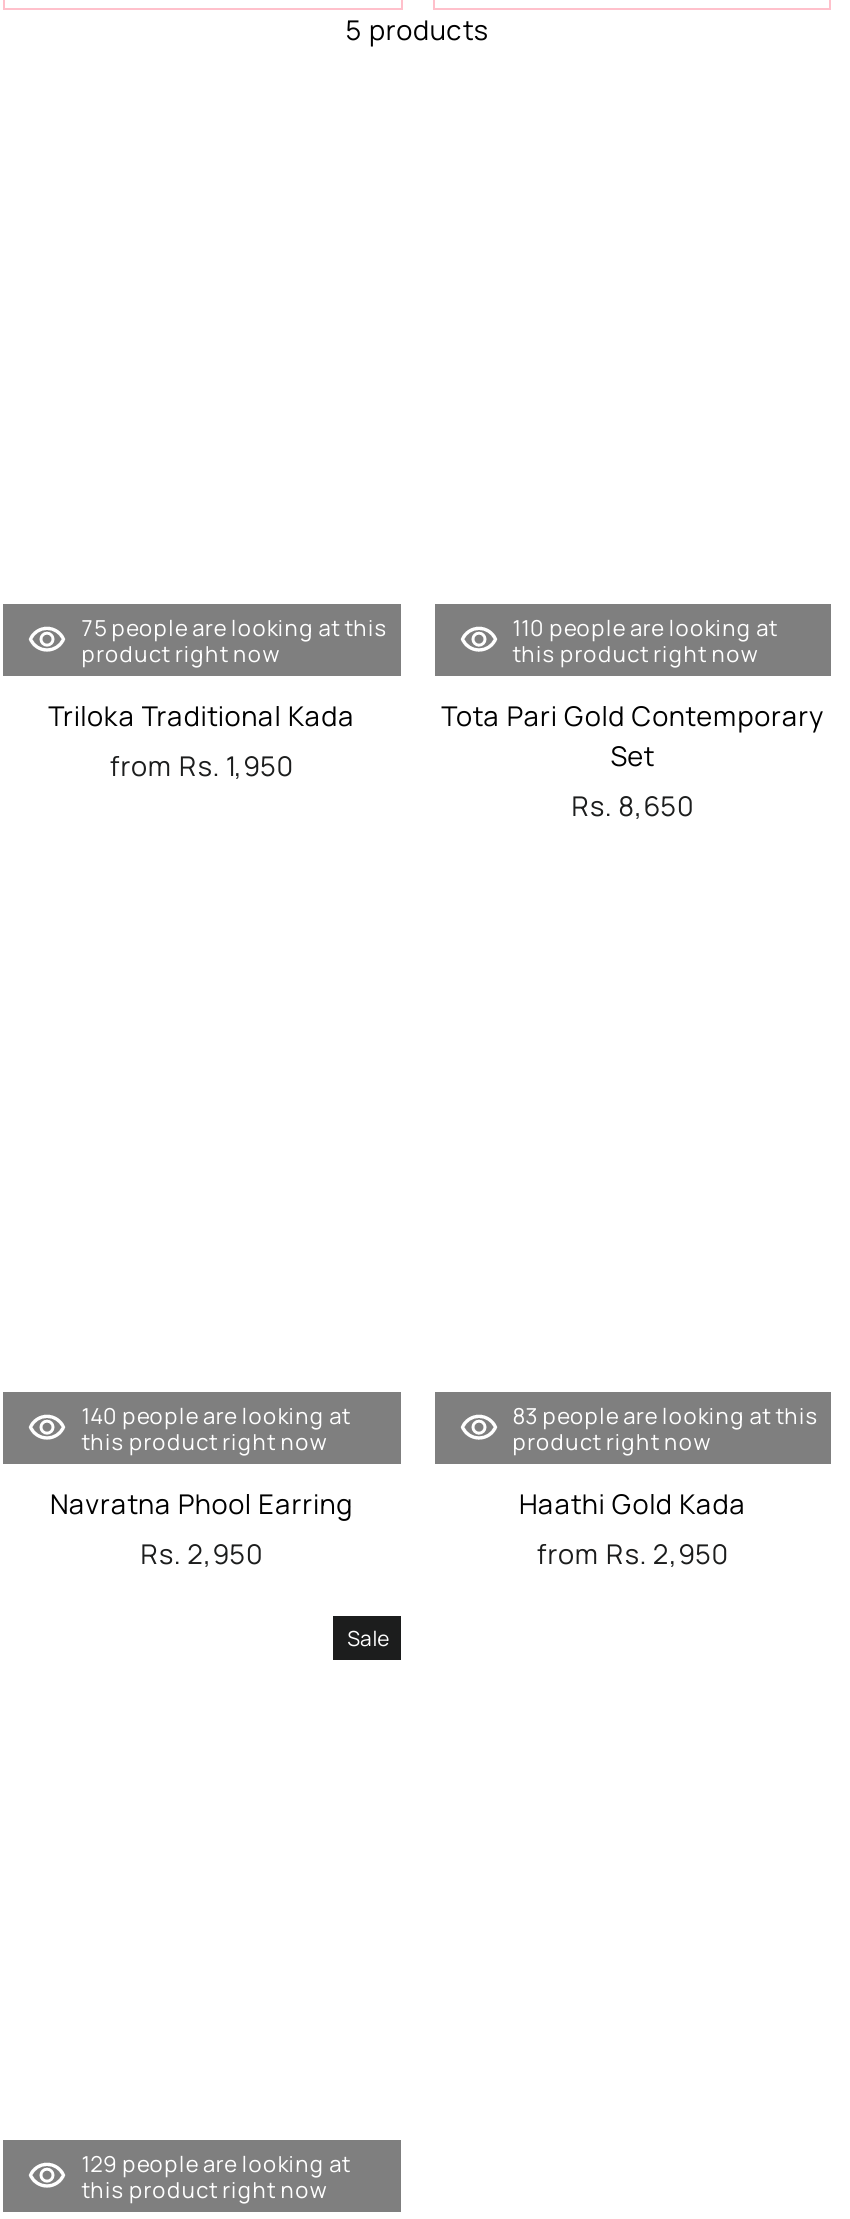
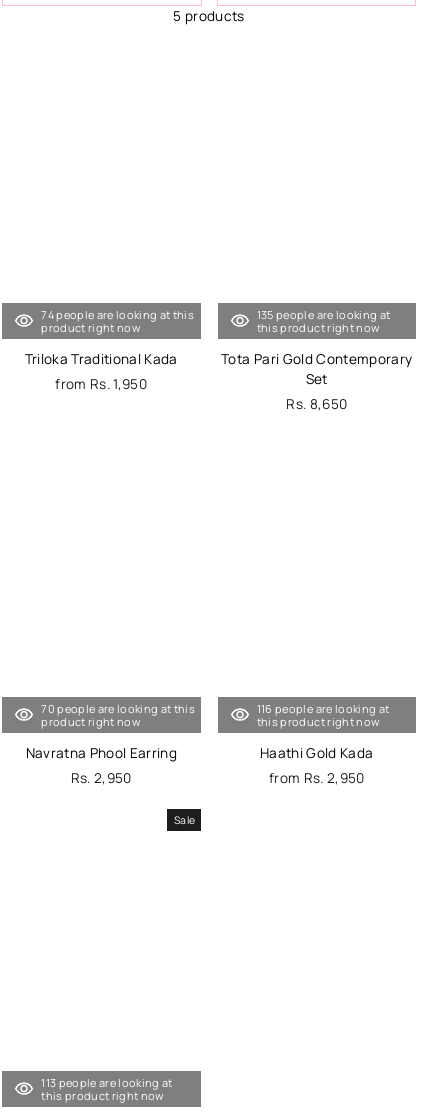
- 75 people are looking at this
+ 74 people are looking at this

- 110 people are looking at
+ 135 people are looking at

- 140 people are looking at
- this product right now
+ 70 people are looking at this
+ product right now

- 83 people are looking at this
- product right now
+ 116 people are looking at
+ this product right now

- 129 people are looking at
+ 113 people are looking at
